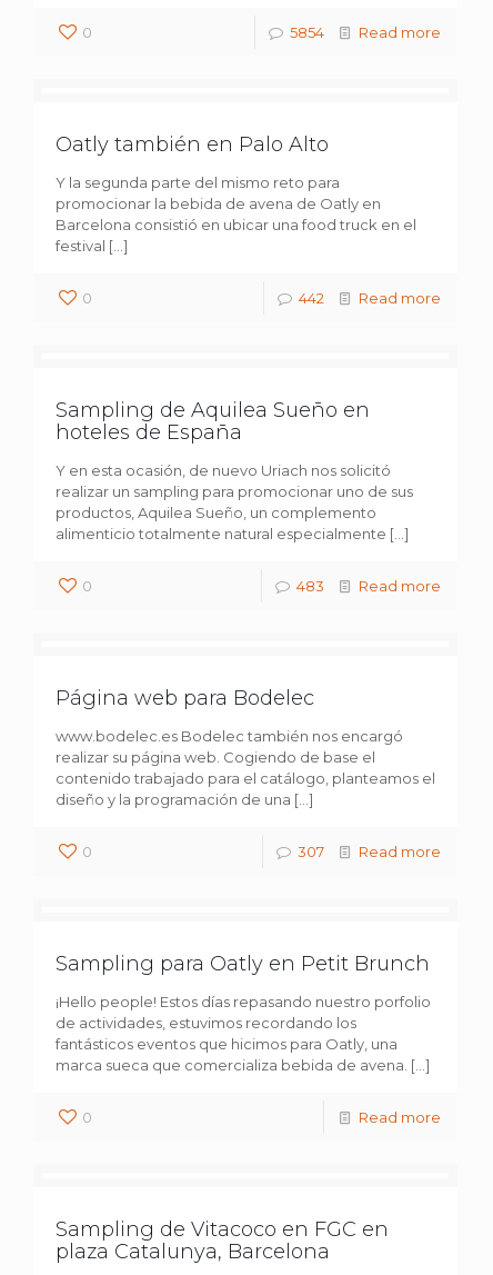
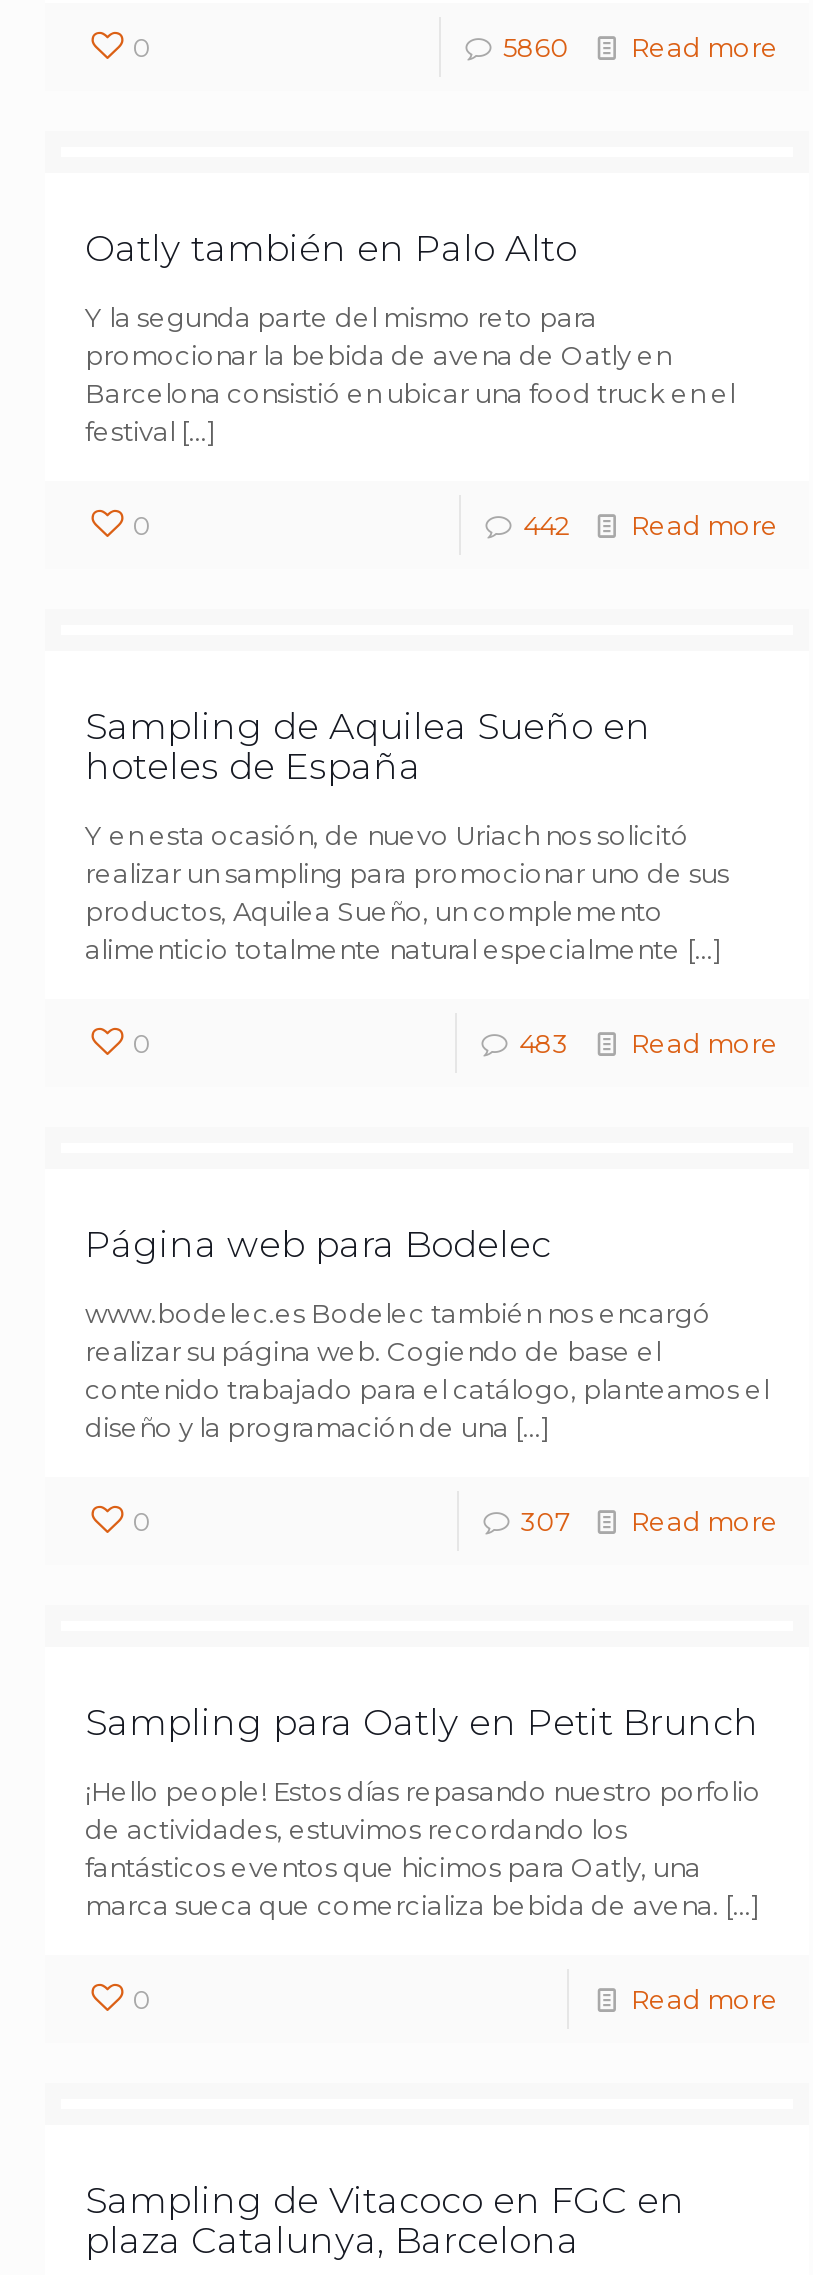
- 5854 Read more
+ 5860 Read more
